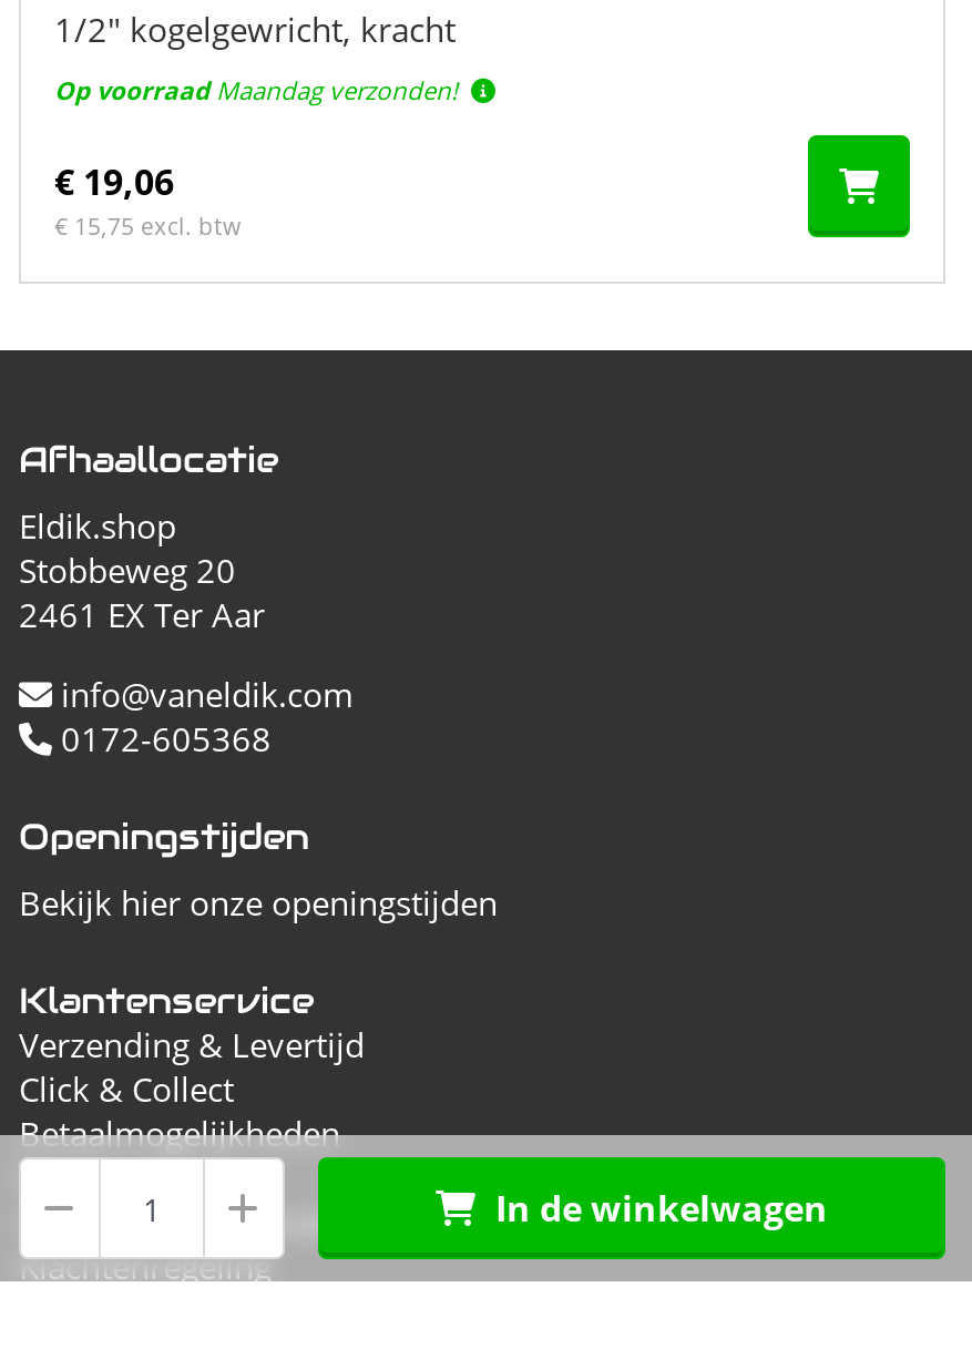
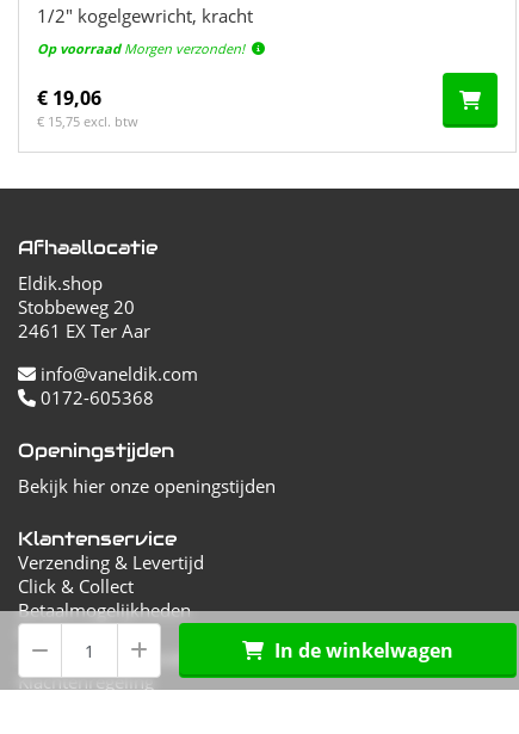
- Op voorraad Maandag verzonden!
+ Op voorraad Morgen verzonden!
